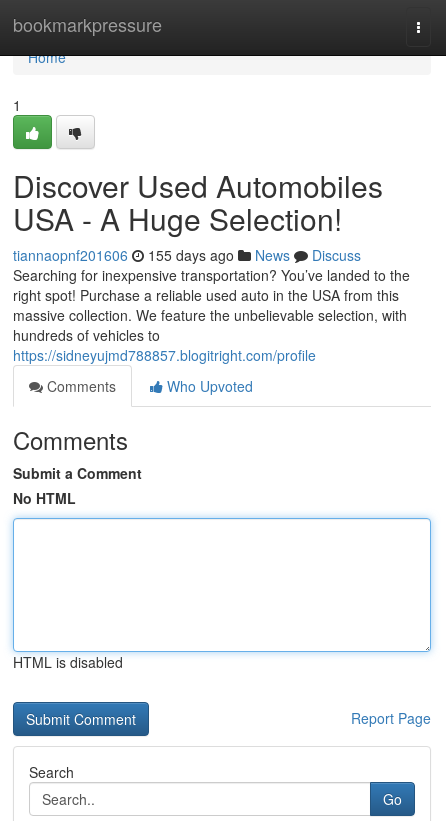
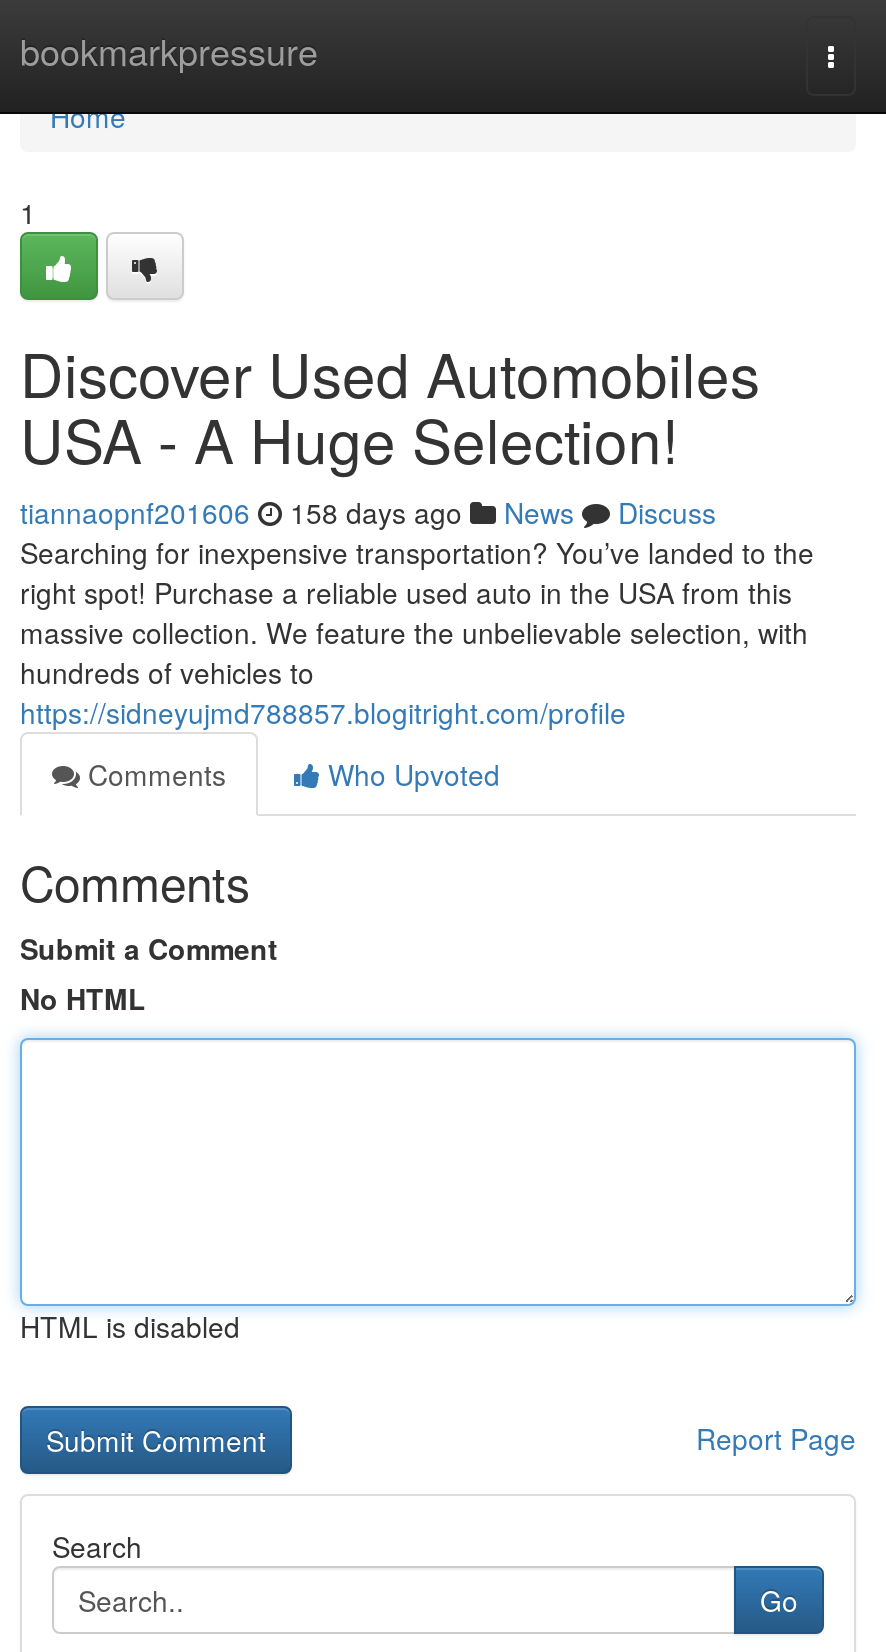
- tiannaopnf201606 155 days ago News Discuss
+ tiannaopnf201606 158 days ago News Discuss
